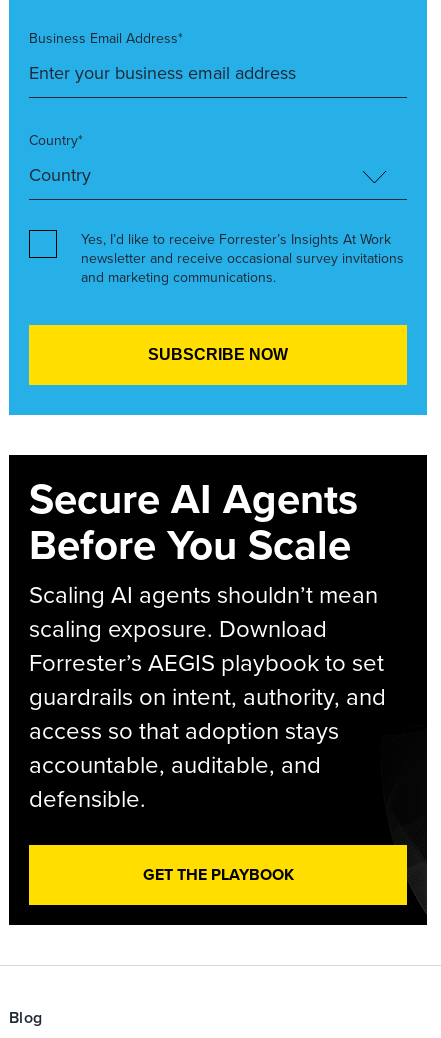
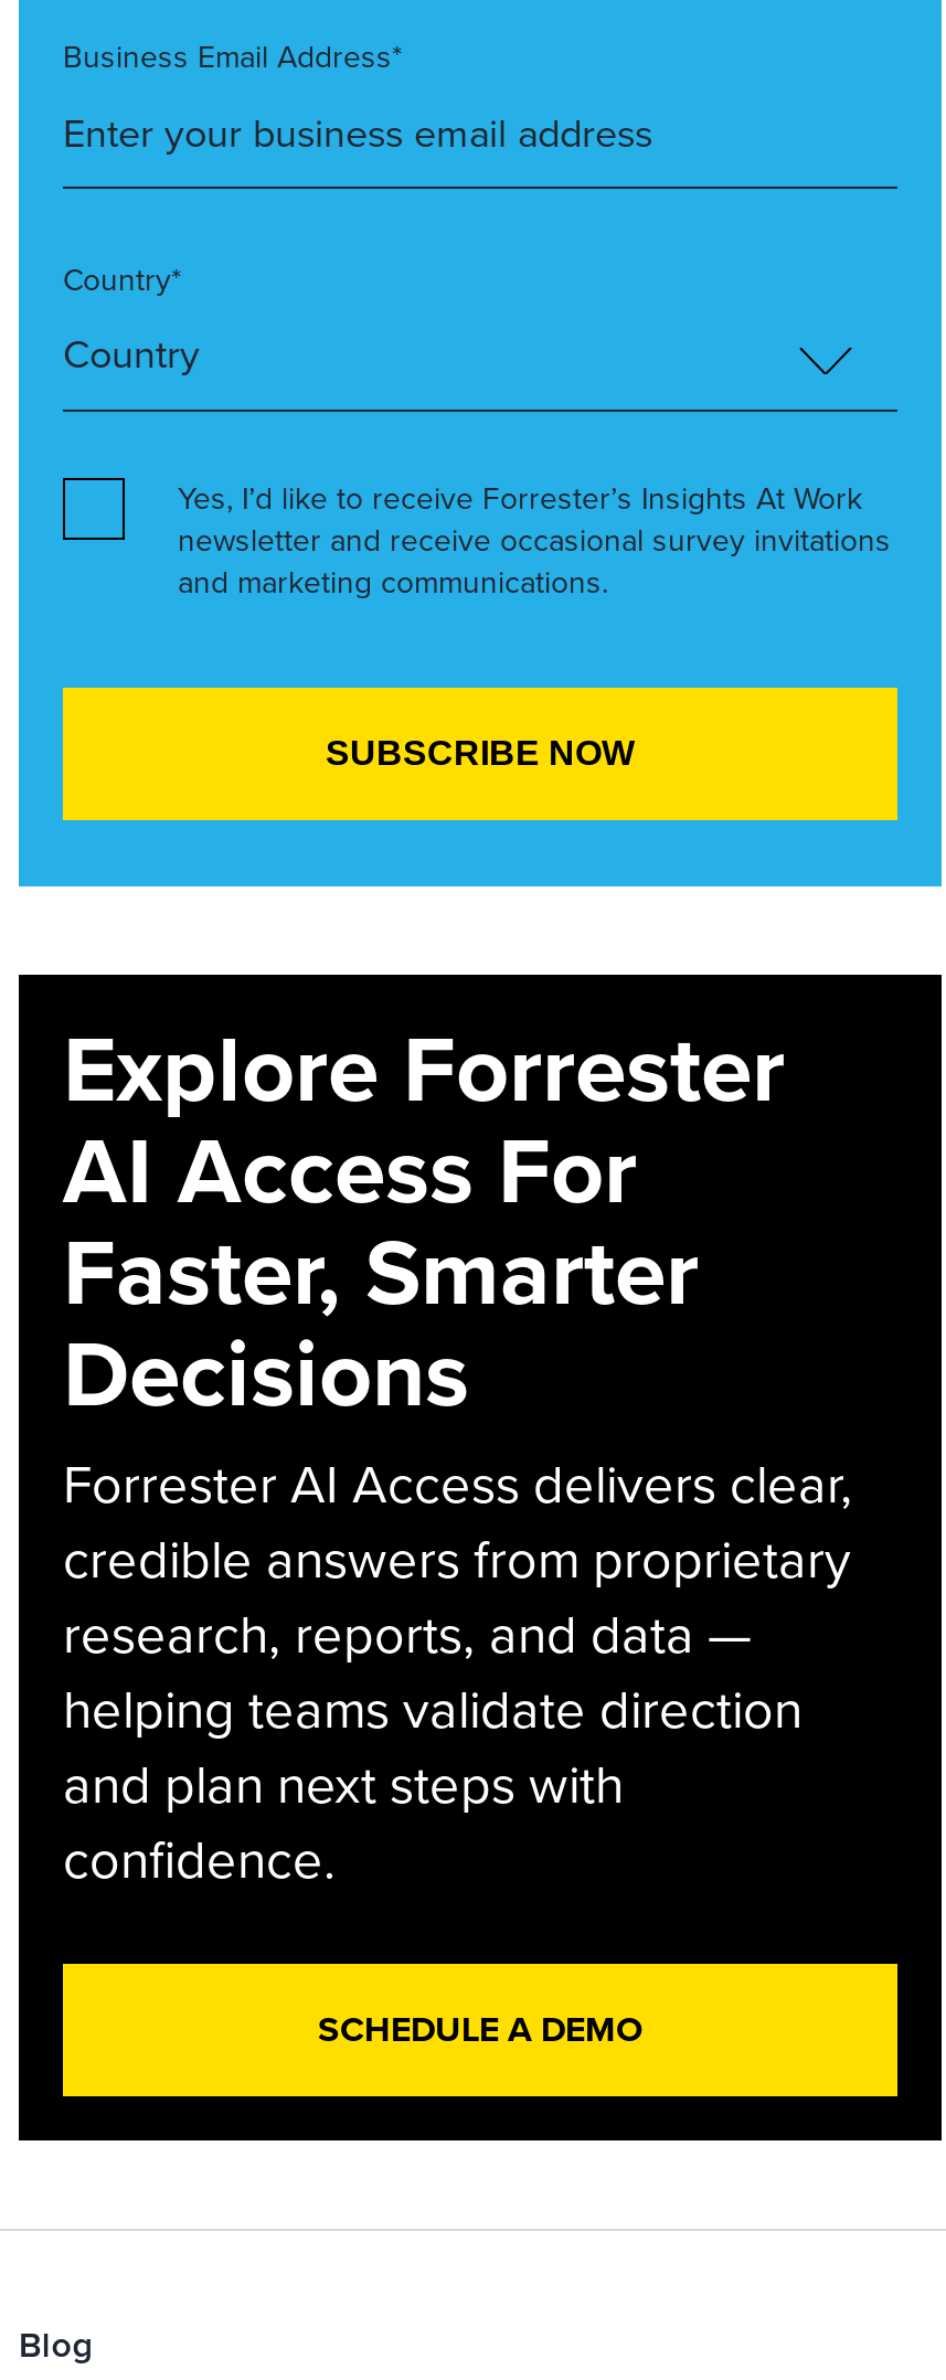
- Secure AI Agents
- Before You Scale
- Scaling AI agents shouldn’t mean
- scaling exposure. Download
- Forrester’s AEGIS playbook to set
- guardrails on intent, authority, and
- access so that adoption stays
- accountable, auditable, and
- defensible.
+ Explore Forrester
+ AI Access For
+ Faster, Smarter
+ Decisions
+ Forrester AI Access delivers clear,
+ credible answers from proprietary
+ research, reports, and data —
+ helping teams validate direction
+ and plan next steps with
+ confidence.

- GET THE PLAYBOOK
+ SCHEDULE A DEMO
